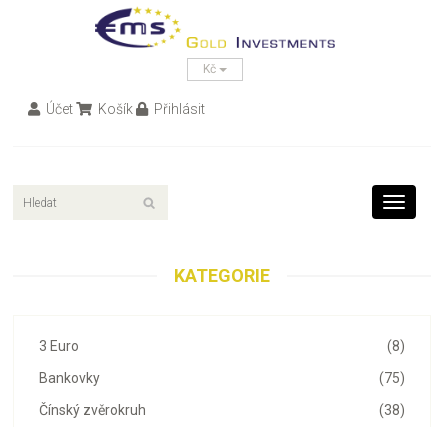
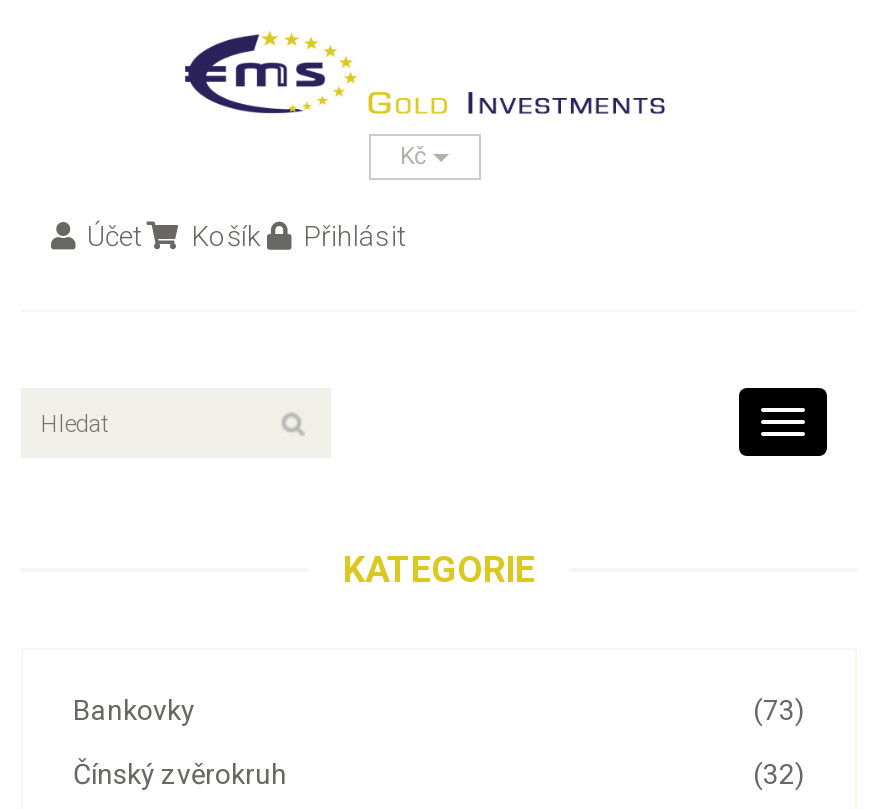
- (8)
- 3 Euro
- (75)
+ (73)

- (38)
+ (32)
